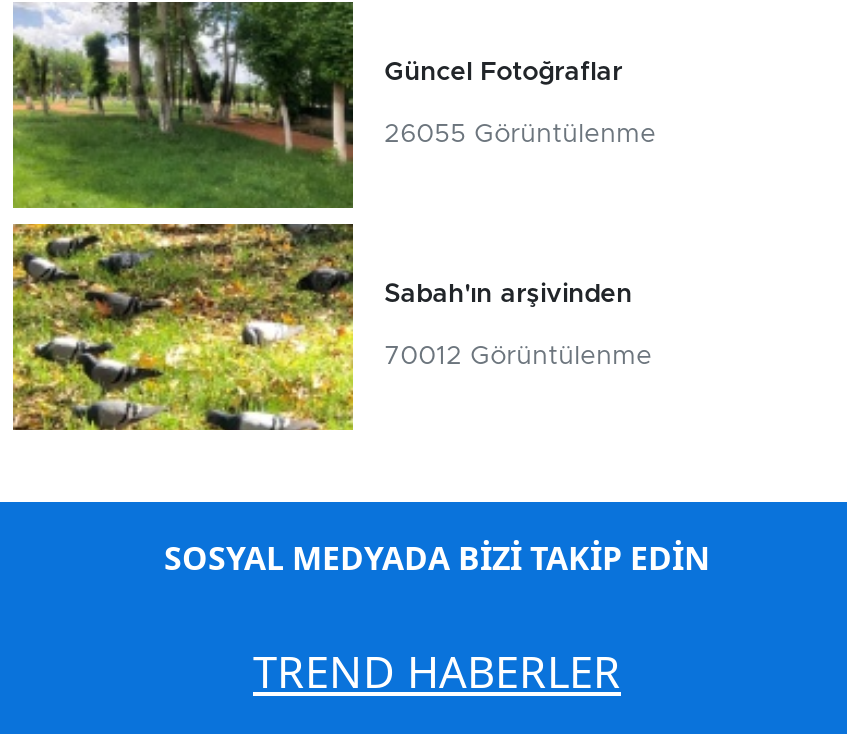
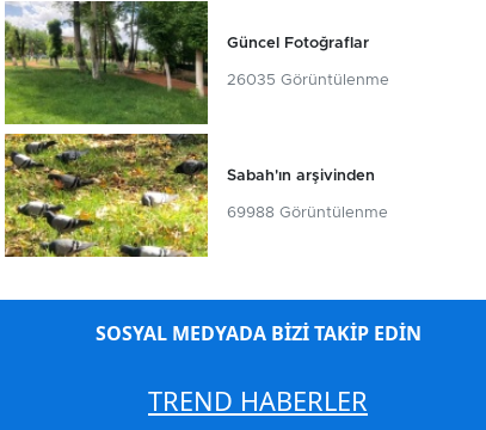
- 26055 Görüntülenme
+ 26035 Görüntülenme

- 70012 Görüntülenme
+ 69988 Görüntülenme
